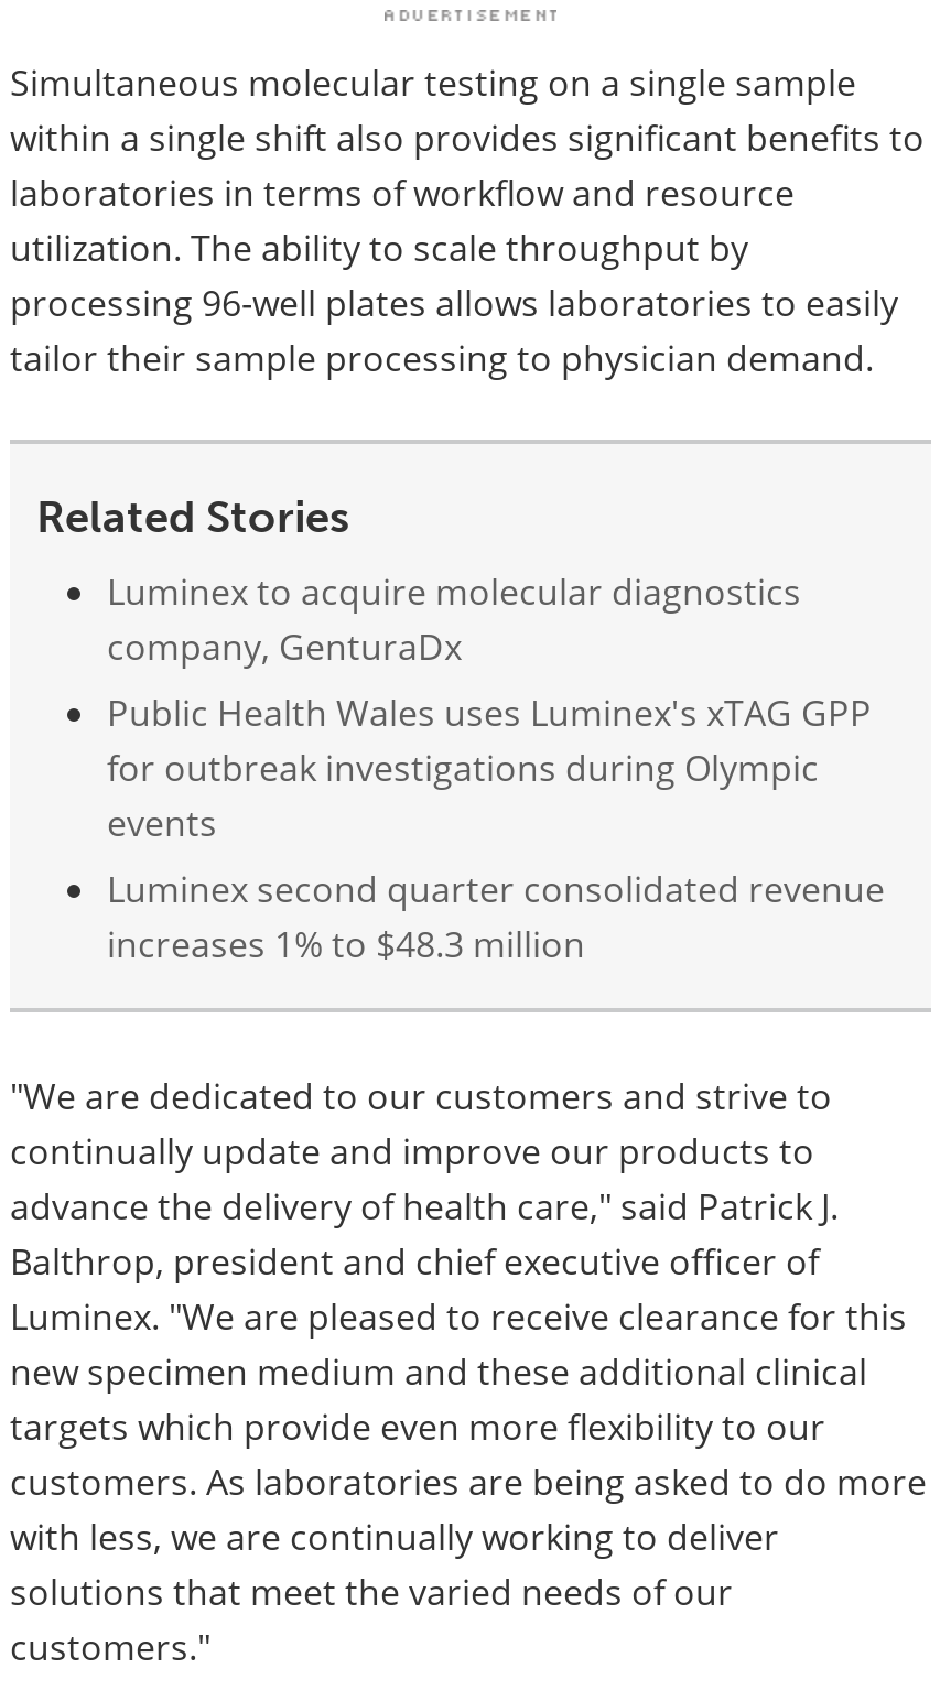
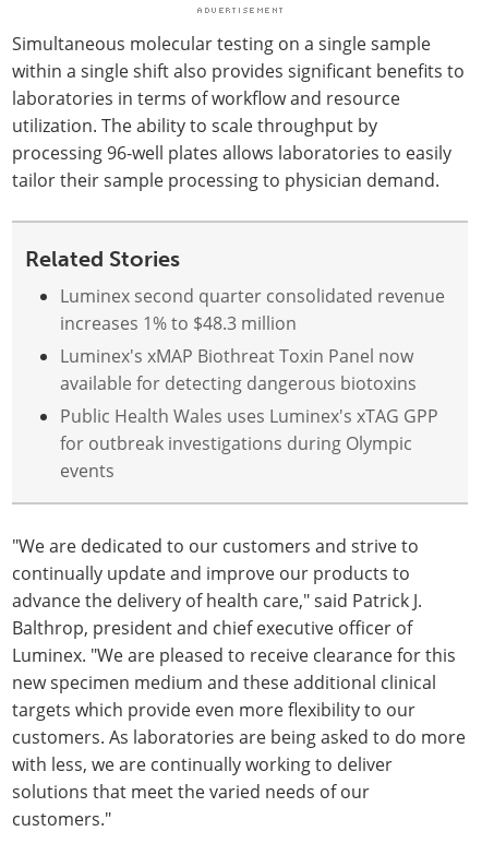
- Luminex to acquire molecular diagnostics
- company, GenturaDx
+ Luminex's xMAP Biothreat Toxin Panel now
+ available for detecting dangerous biotoxins

moved down: Public Health Wales uses Luminex's xTAG GPP | for outbreak investigations during Olympic | events

moved up: Luminex second quarter consolidated revenue | increases 1% to $48.3 million
